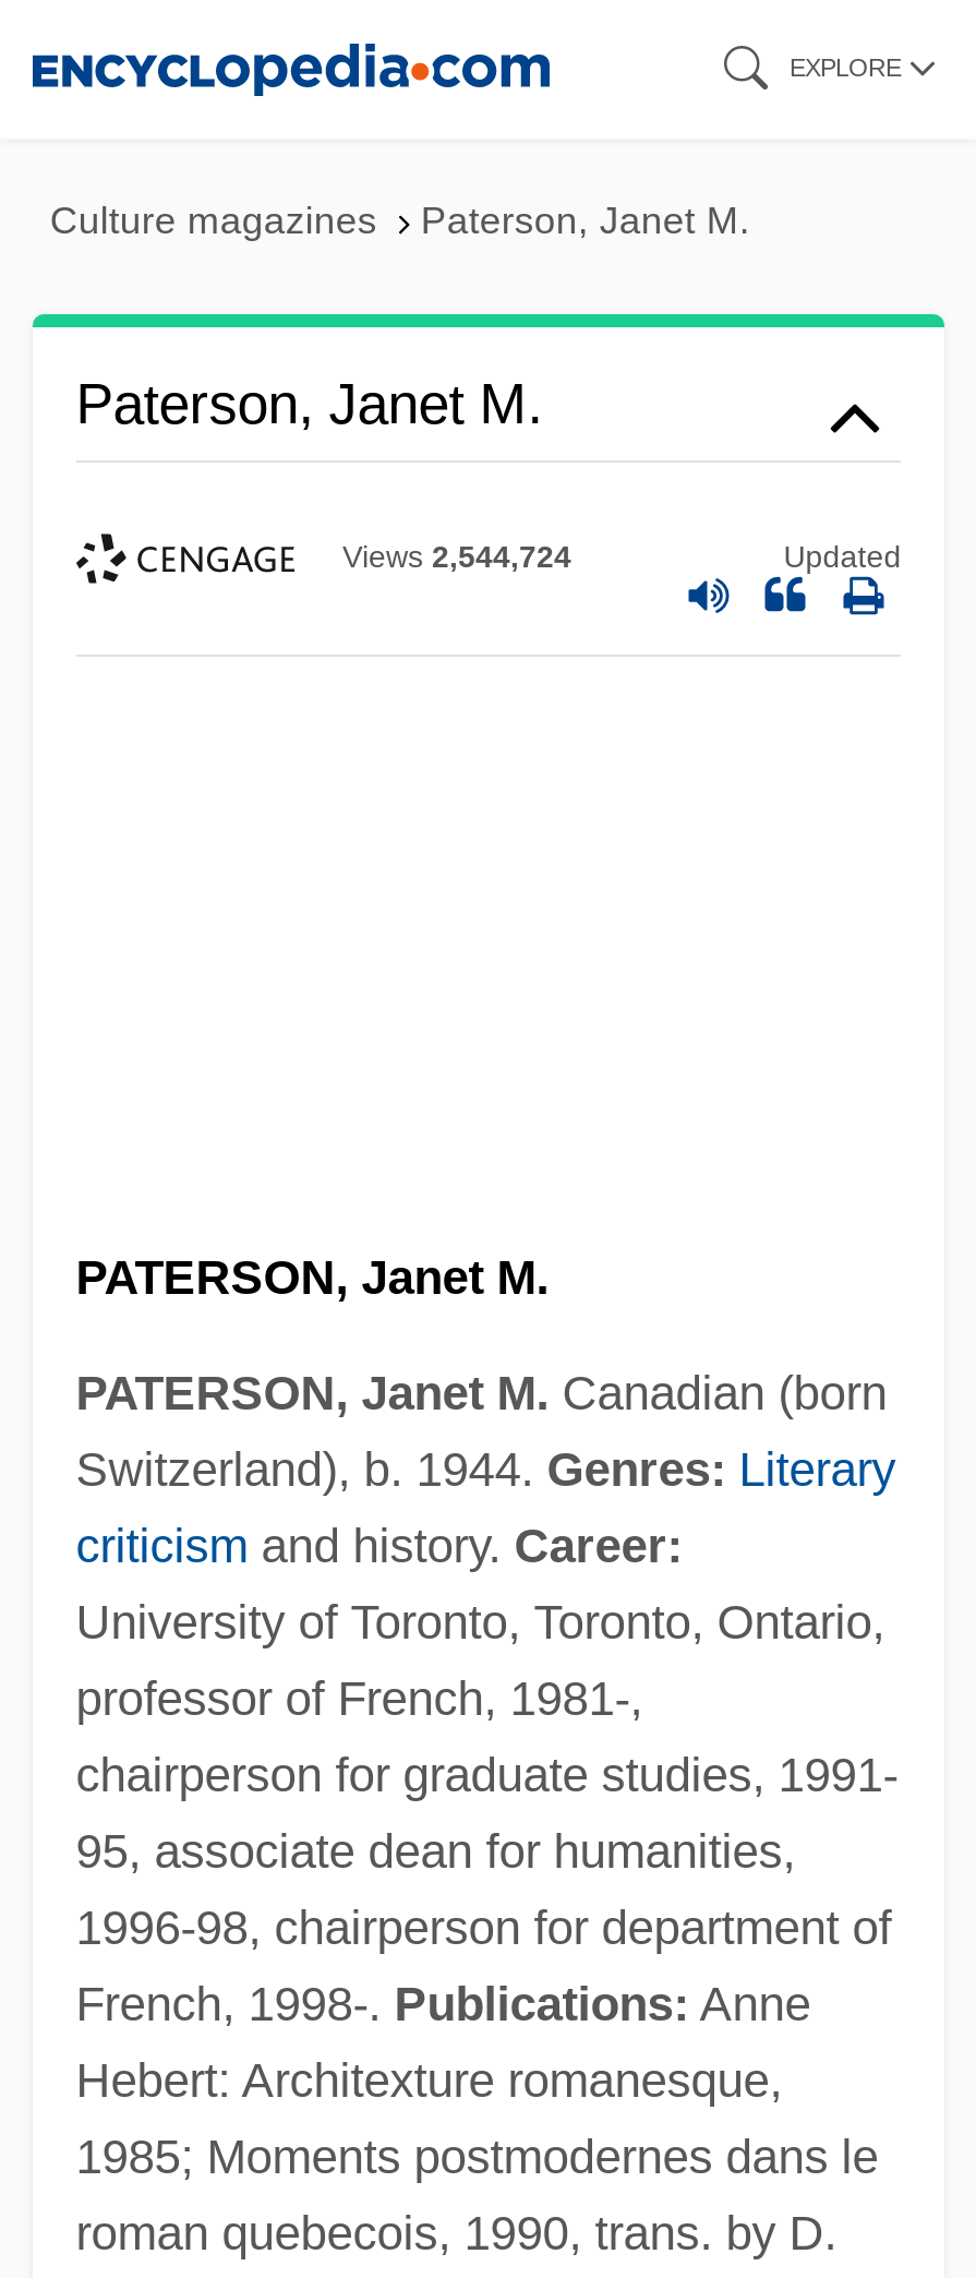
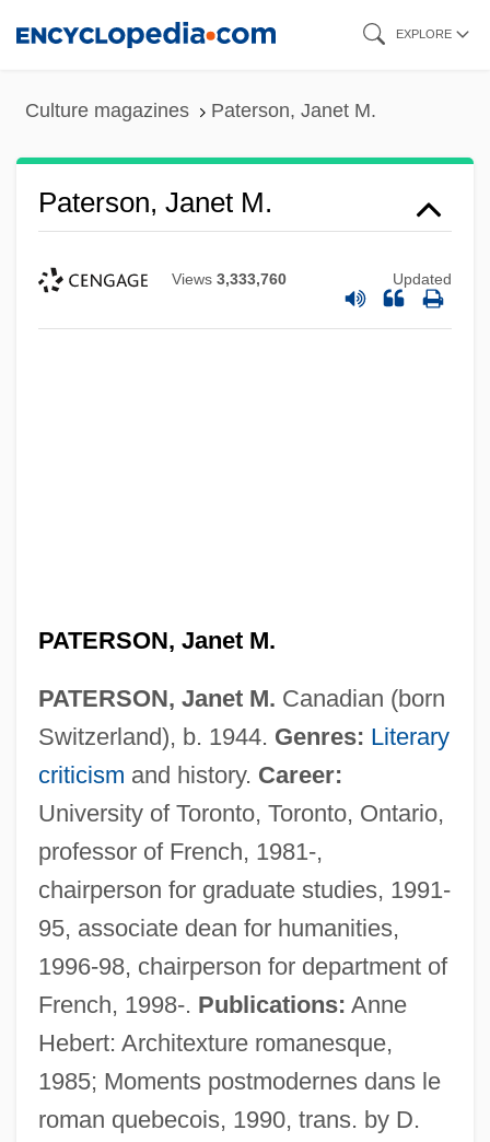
- Views 2,544,724
+ Views 3,333,760
